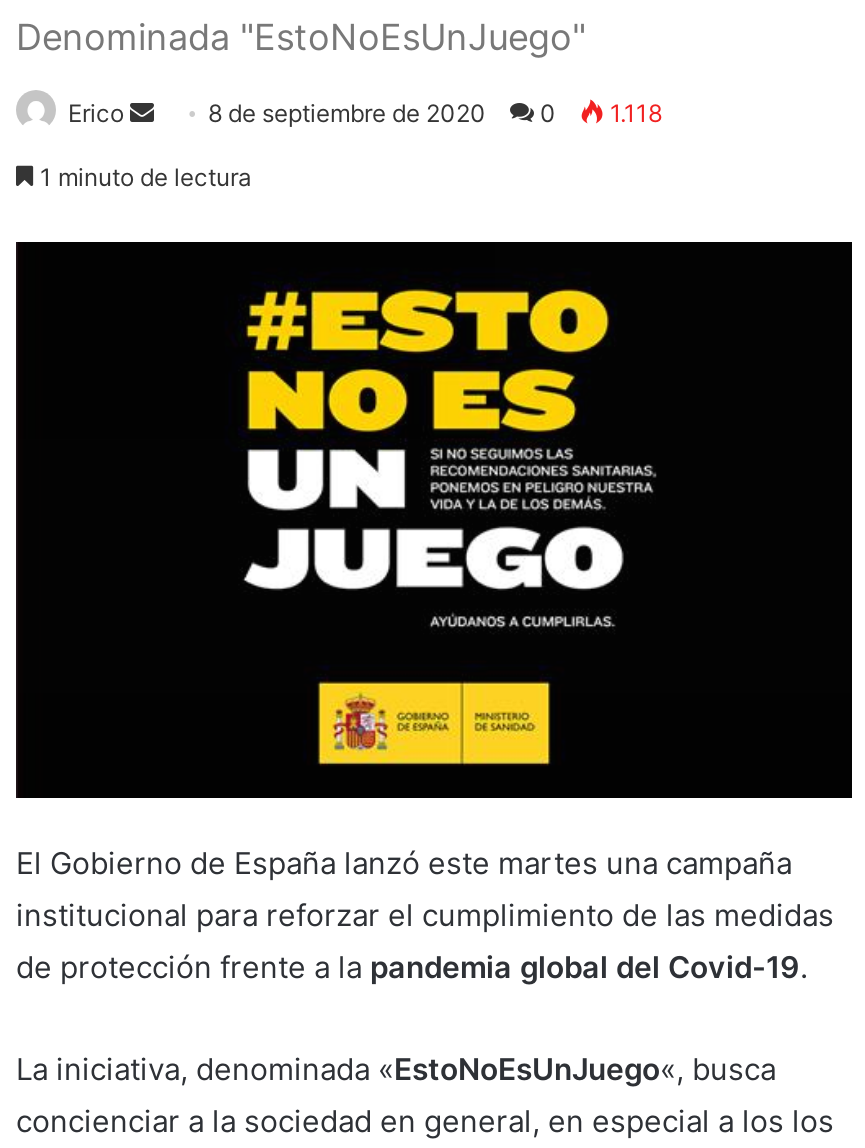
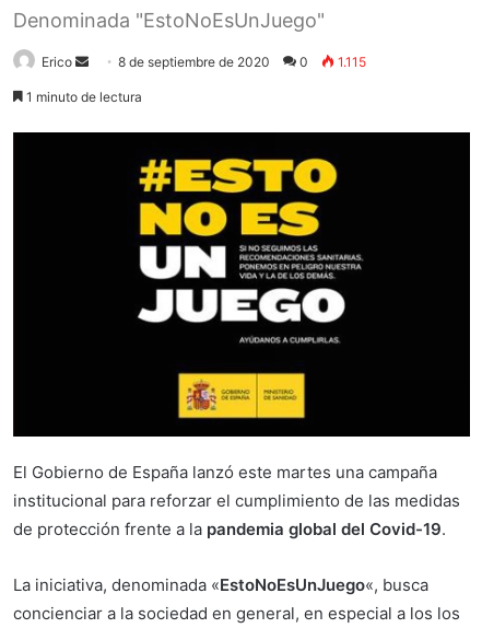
- 1.118
+ 1.115
